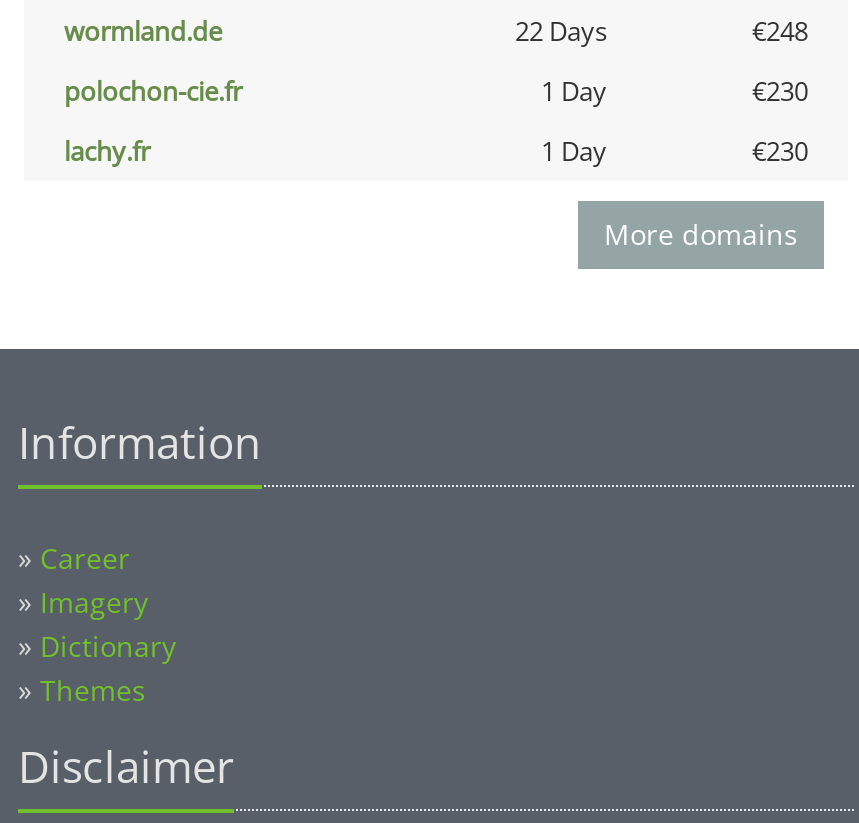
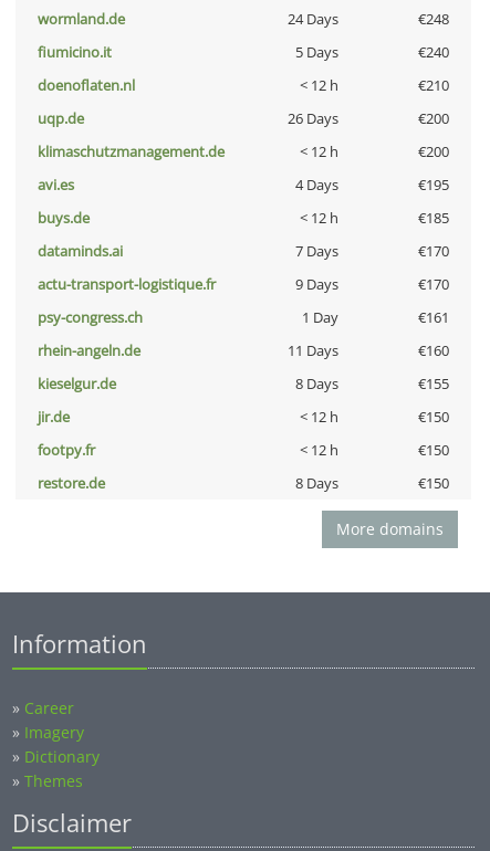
- 22 Days
+ 24 Days

- polochon-cie.fr
+ fiumicino.it
+ 5 Days
+ €240
+ doenoflaten.nl
+ < 12 h
+ €210
+ uqp.de
+ 26 Days
+ €200
+ klimaschutzmanagement.de
+ < 12 h
+ €200
+ avi.es
+ 4 Days
+ €195
+ buys.de
+ < 12 h
+ €185
+ dataminds.ai
+ 7 Days
+ €170
+ actu-transport-logistique.fr
+ 9 Days
+ €170
+ psy-congress.ch

- €230
- lachy.fr
- 1 Day
- €230
+ €161
+ rhein-angeln.de
+ 11 Days
+ €160
+ kieselgur.de
+ 8 Days
+ €155
+ jir.de
+ < 12 h
+ €150
+ footpy.fr
+ < 12 h
+ €150
+ restore.de
+ 8 Days
+ €150
